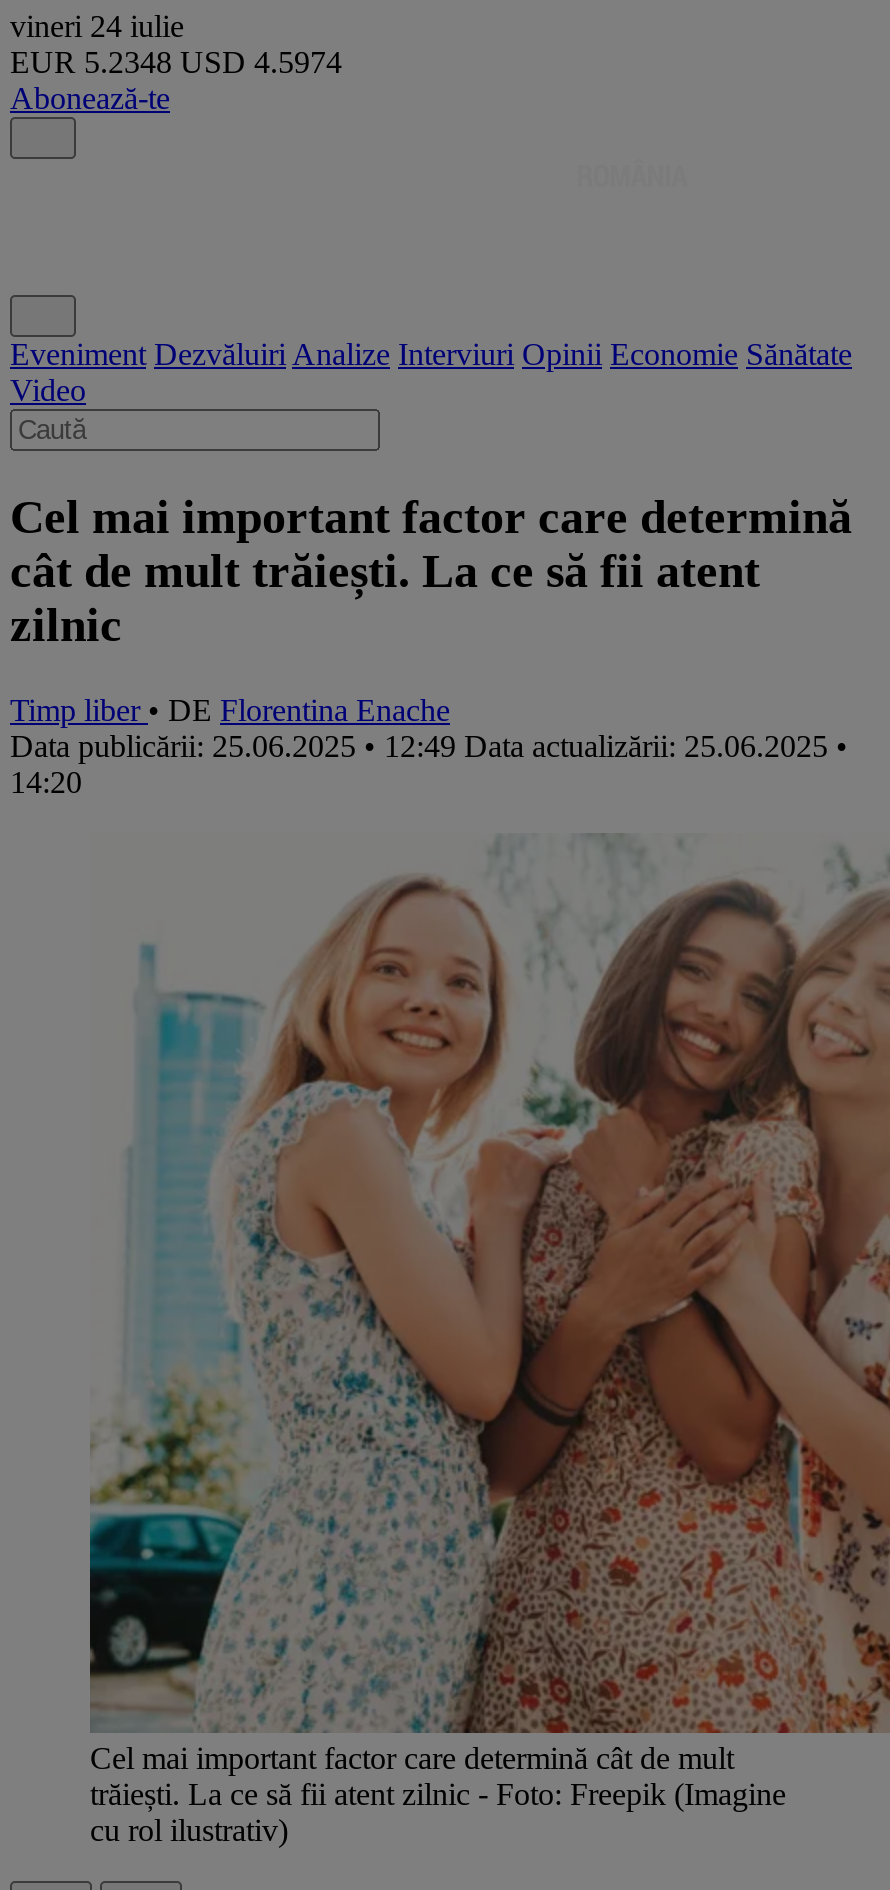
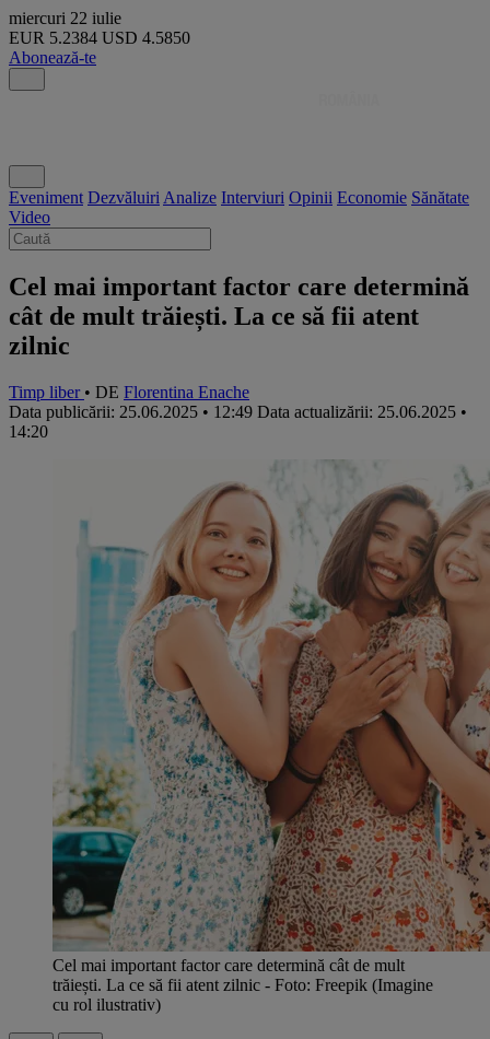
- vineri 24 iulie
+ miercuri 22 iulie

- EUR 5.2348 USD 4.5974
+ EUR 5.2384 USD 4.5850
